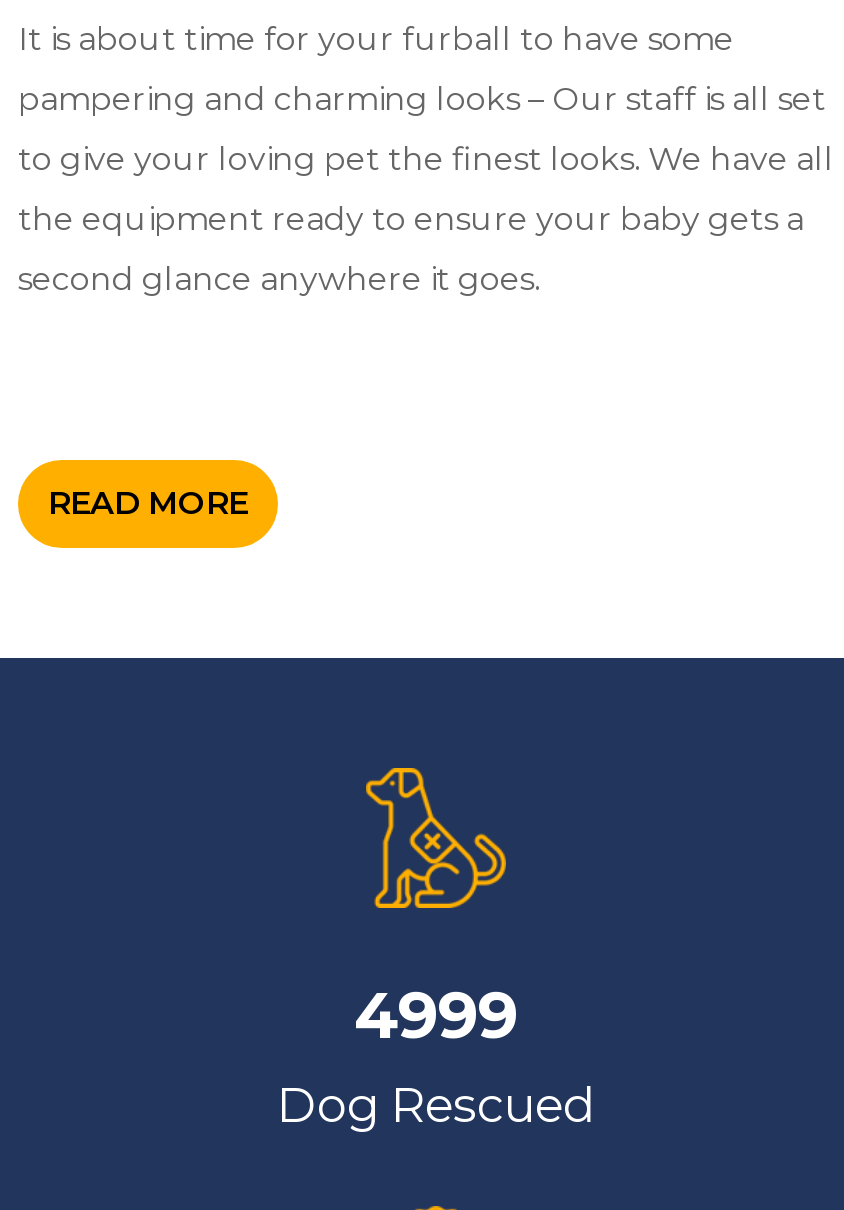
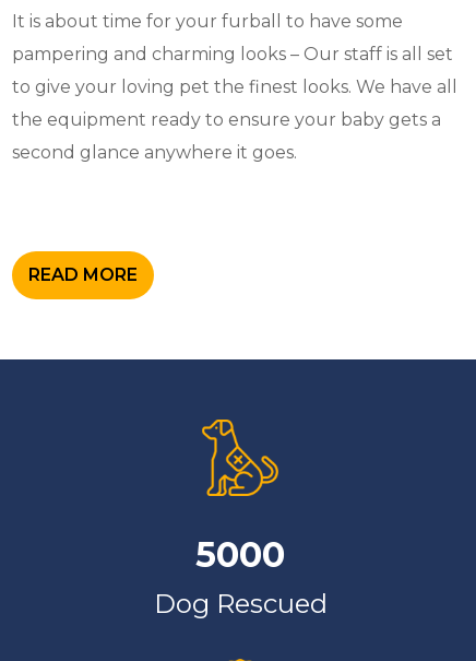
- 4999
+ 5000
